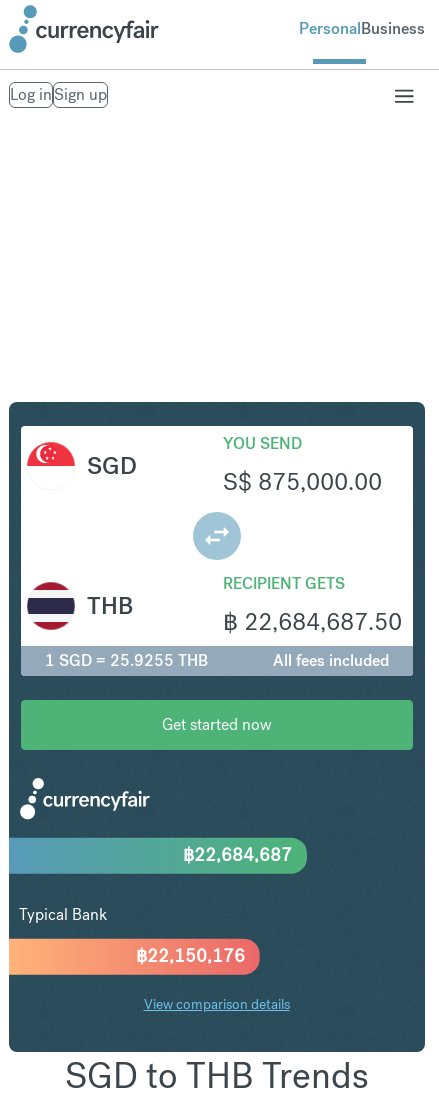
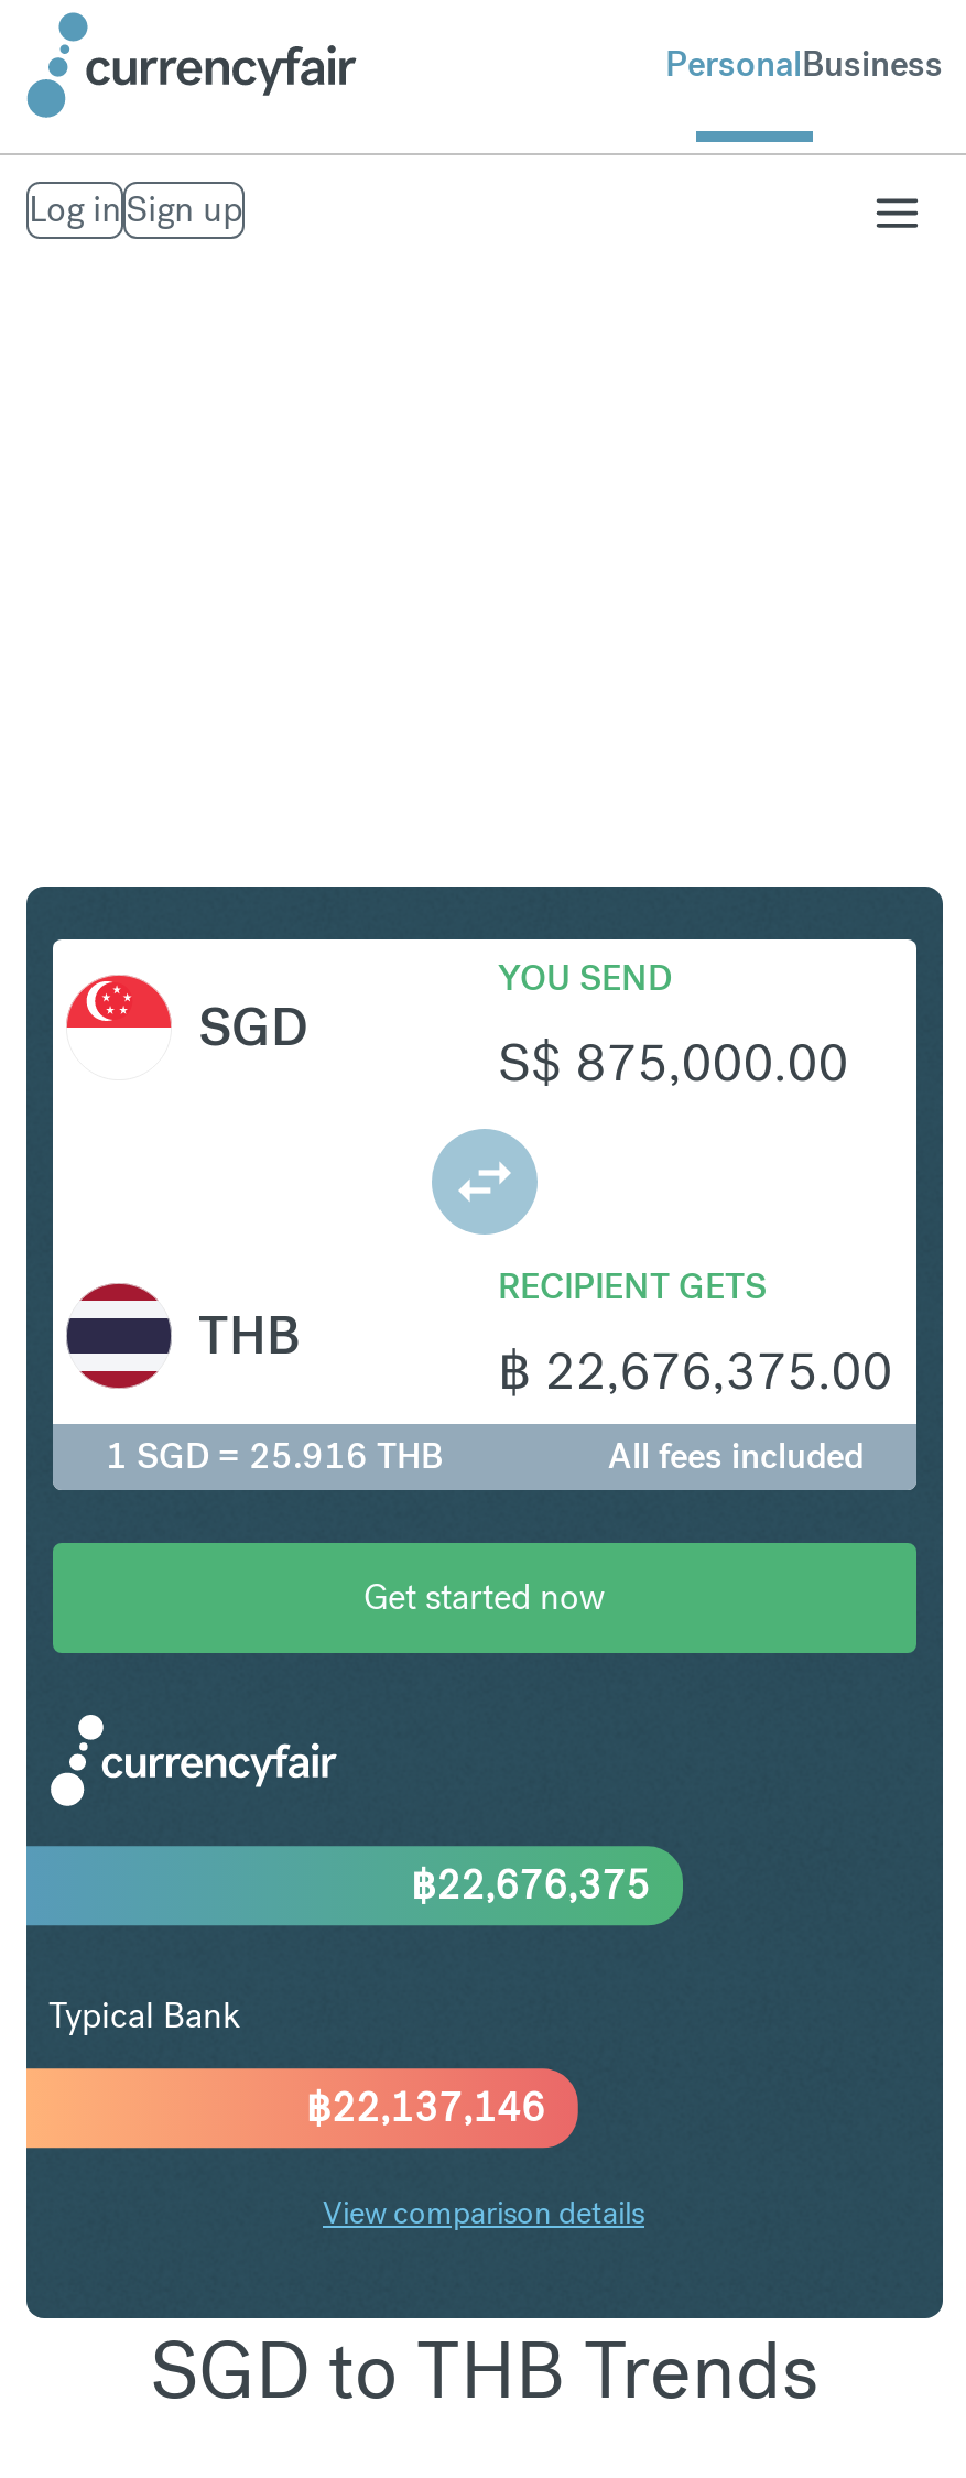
- ฿ 22,684,687.50
+ ฿ 22,676,375.00

- 1 SGD = 25.9255 THB
+ 1 SGD = 25.916 THB

- ฿22,684,687
+ ฿22,676,375

- ฿22,150,176
+ ฿22,137,146
